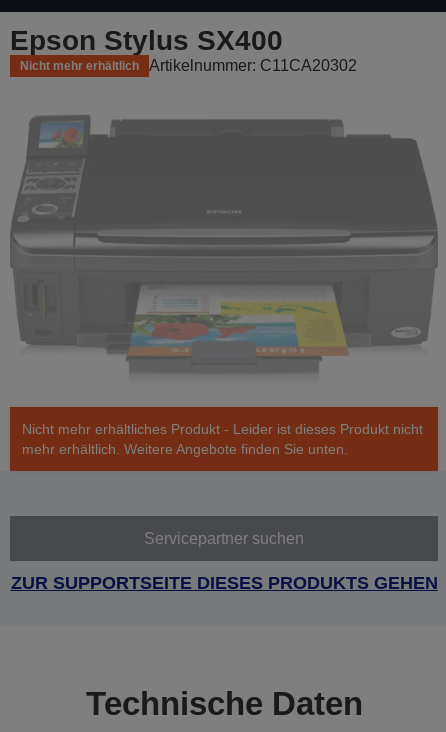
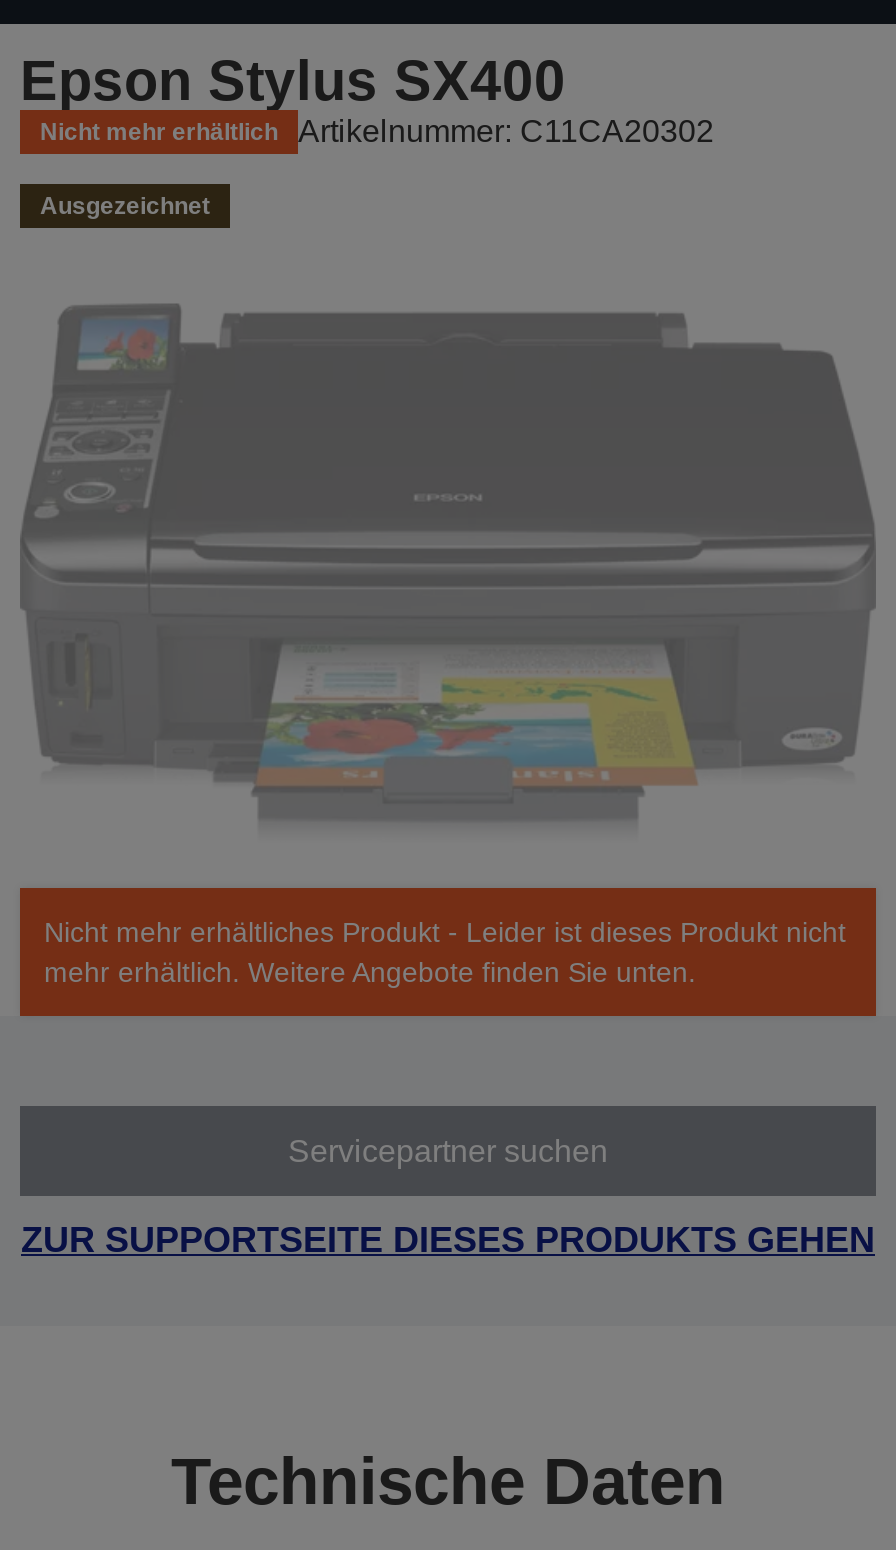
+ Ausgezeichnet
